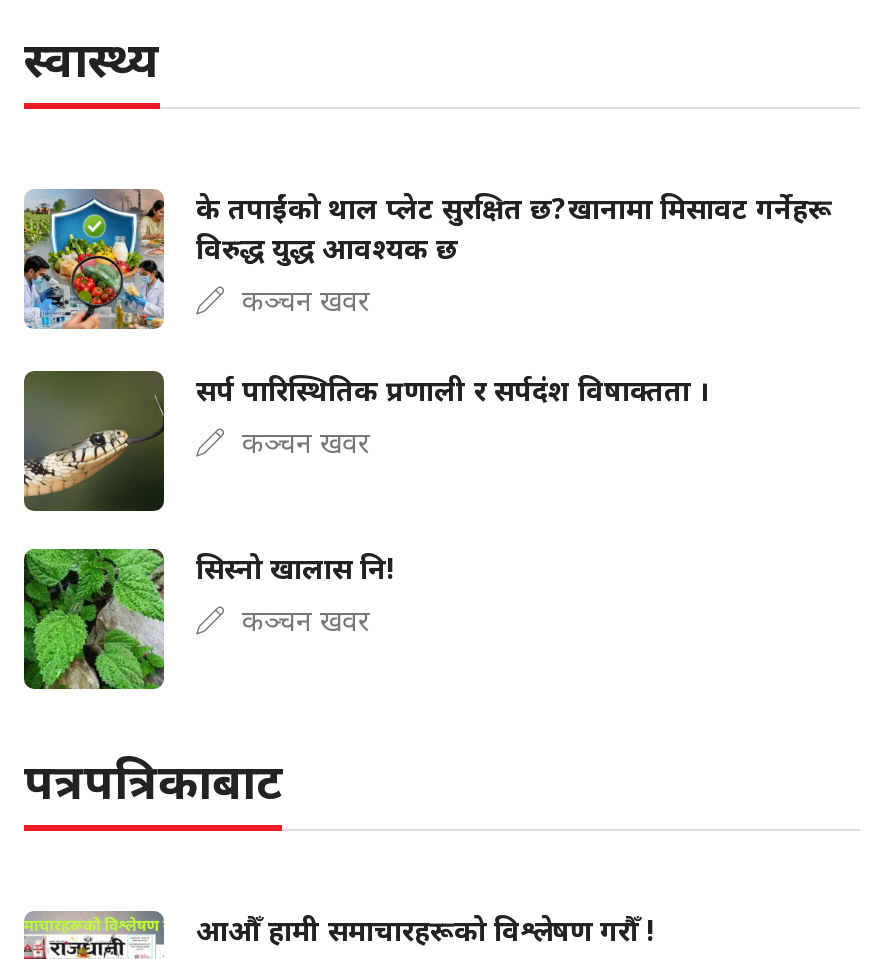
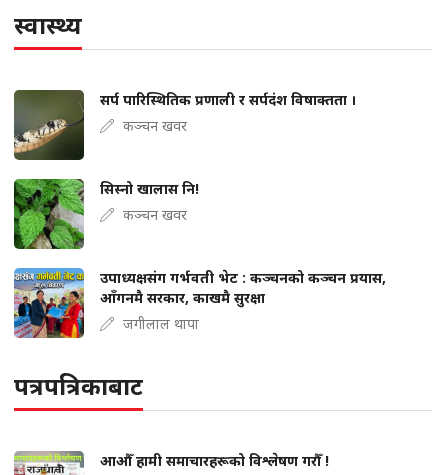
- [image]
- के तपाईंको थाल प्लेट सुरक्षित छ?खानामा मिसावट गर्नेहरू
- विरुद्ध युद्ध आवश्यक छ
- कञ्चन खवर

moved up: [image] | सर्प पारिस्थितिक प्रणाली र सर्पदंश विषाक्तता । | कञ्चन खवर | सिस्नो खालास नि! | कञ्चन खवर

+ [image]
+ उपाध्यक्षसंग गर्भवती भेट : कञ्चनको कञ्चन प्रयास,
+ आँगनमै सरकार, काखमै सुरक्षा
+ जगीलाल थापा
